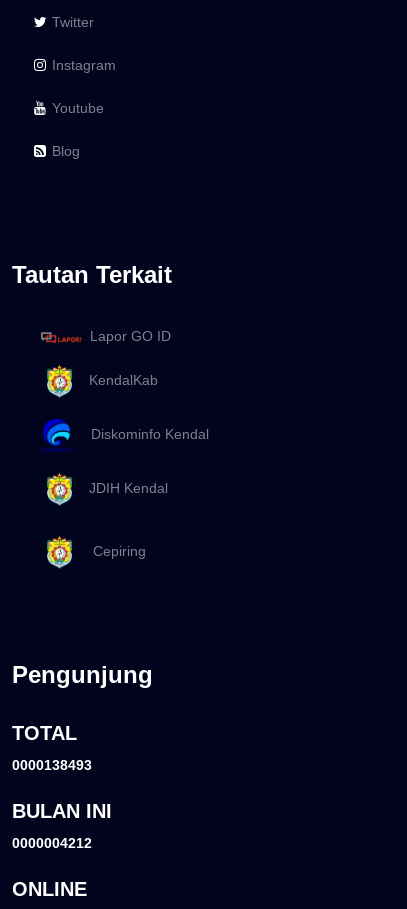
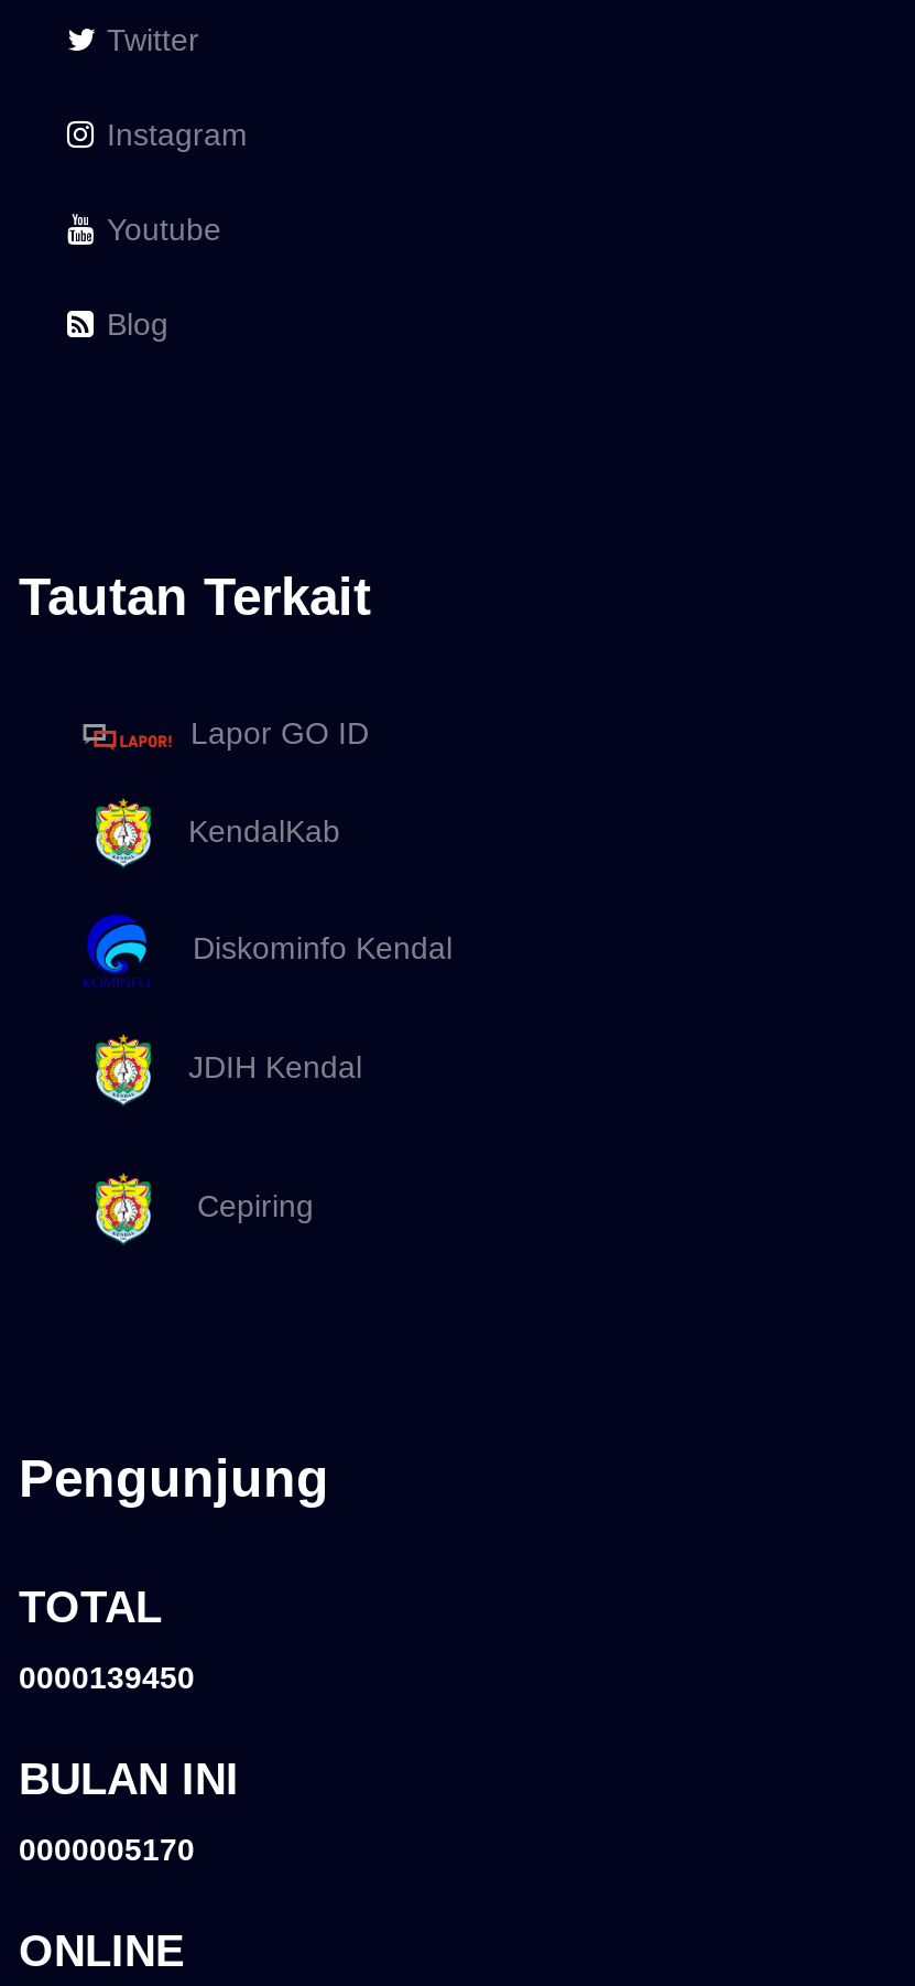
- 0000138493
+ 0000139450

- 0000004212
+ 0000005170
